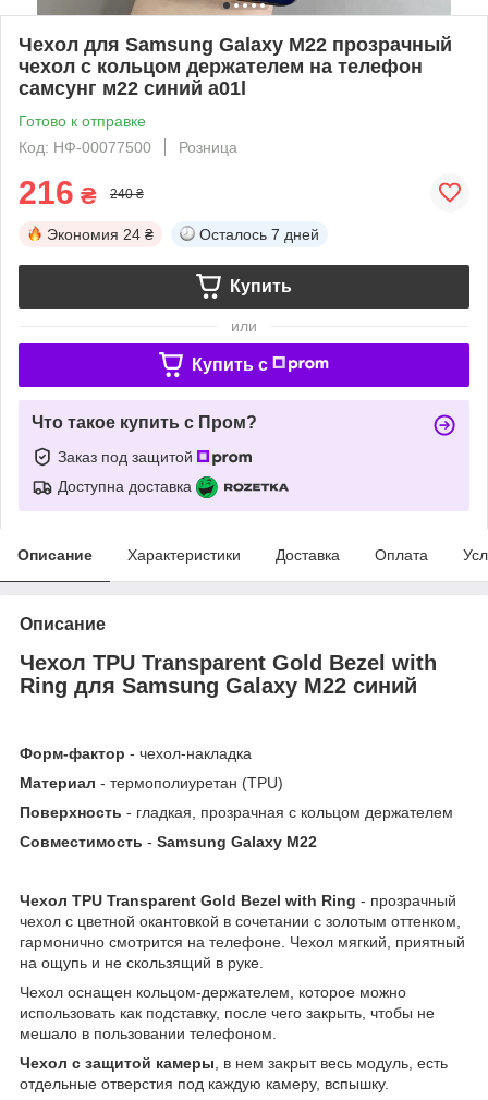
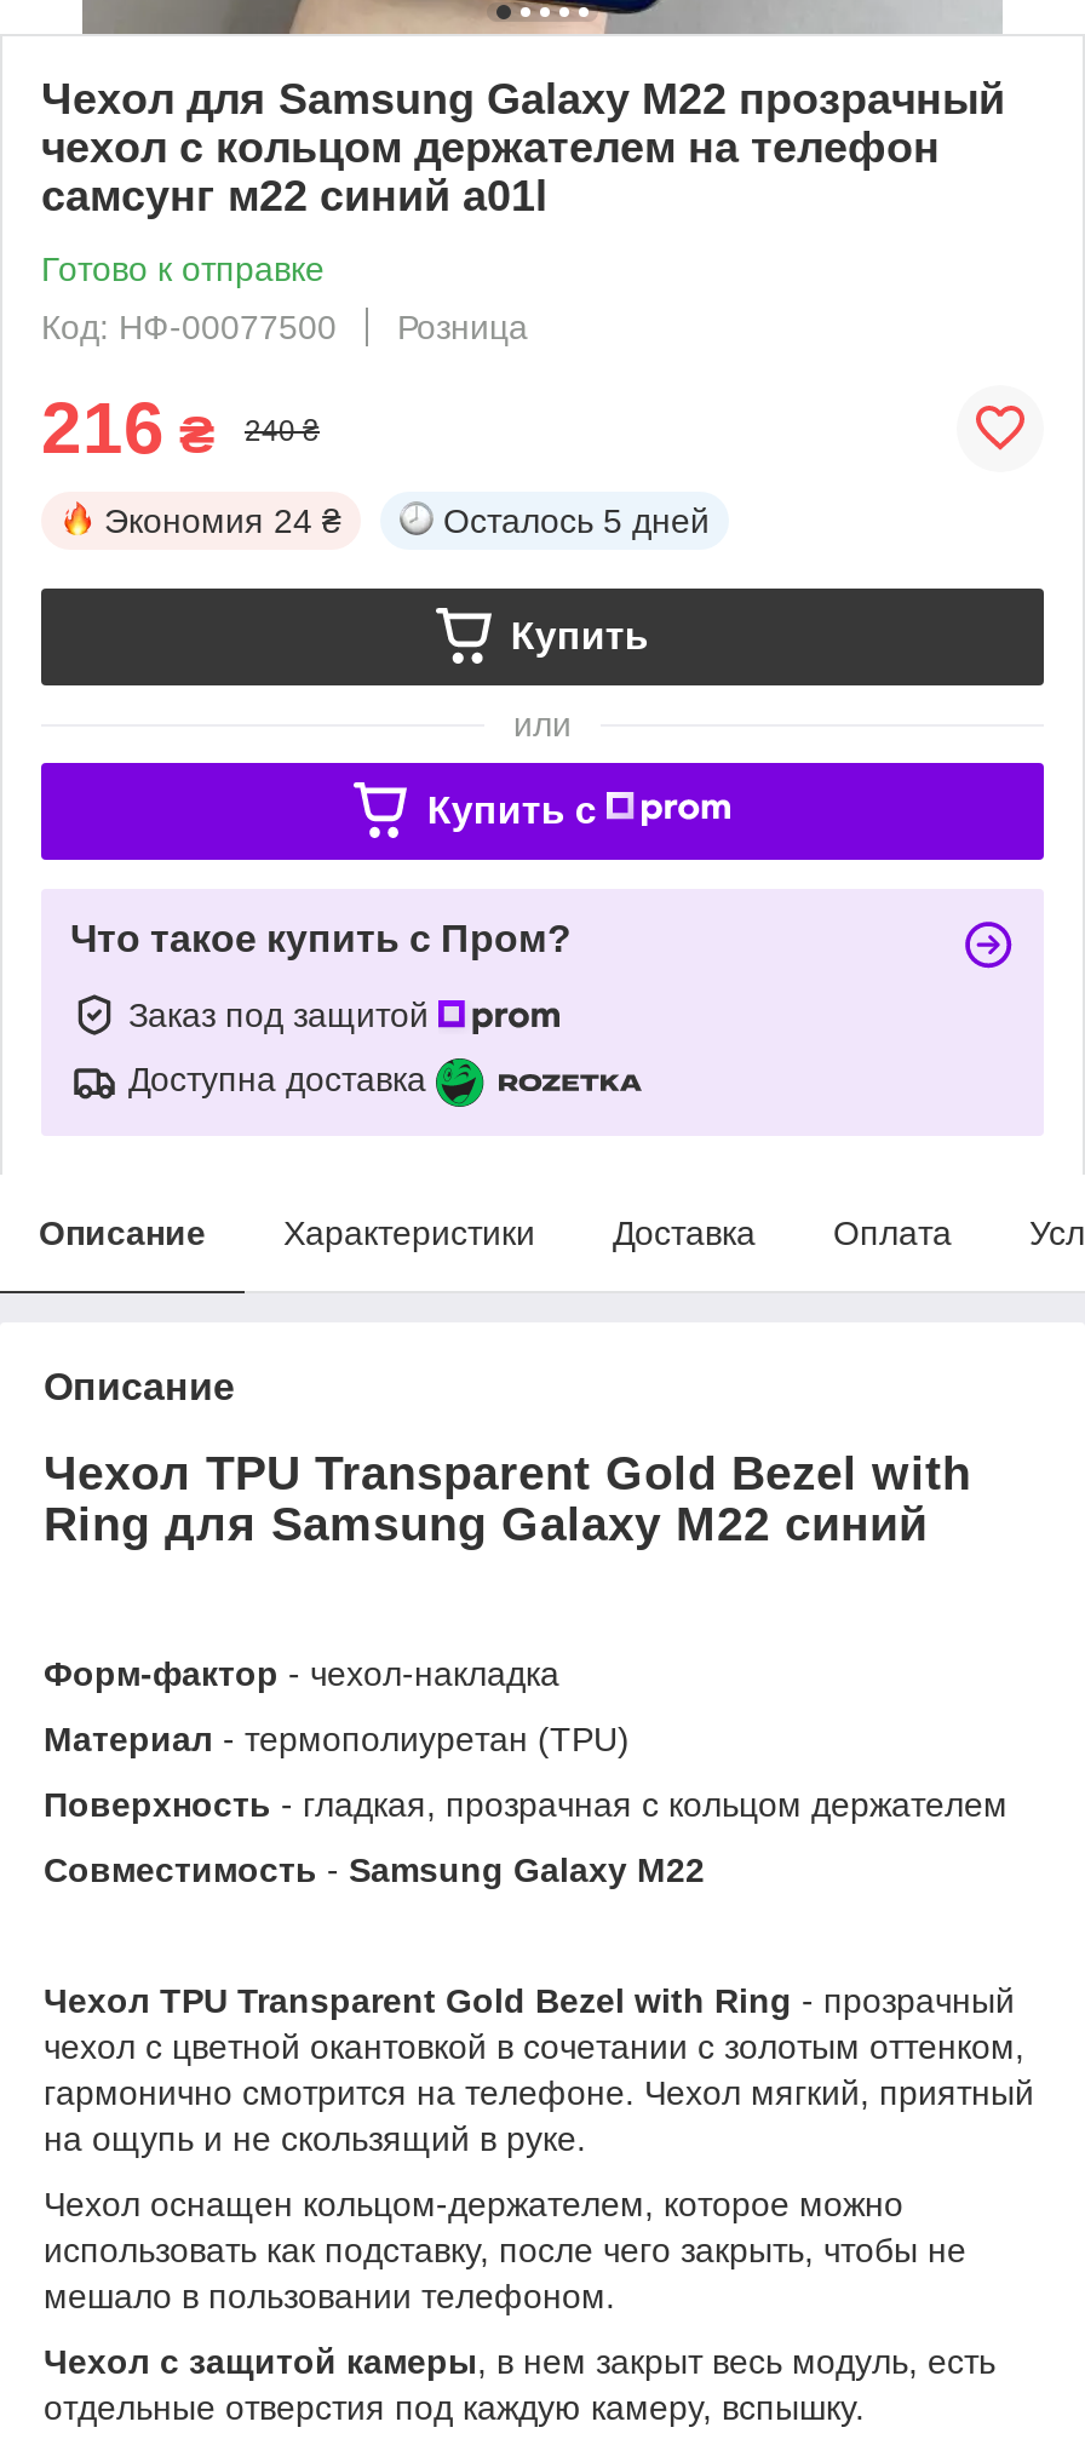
- Осталось 7 дней
+ Осталось 5 дней
